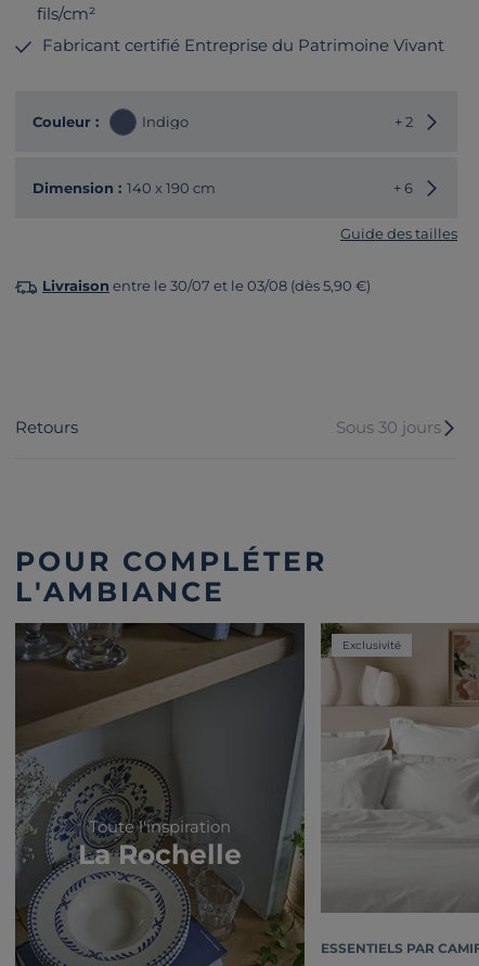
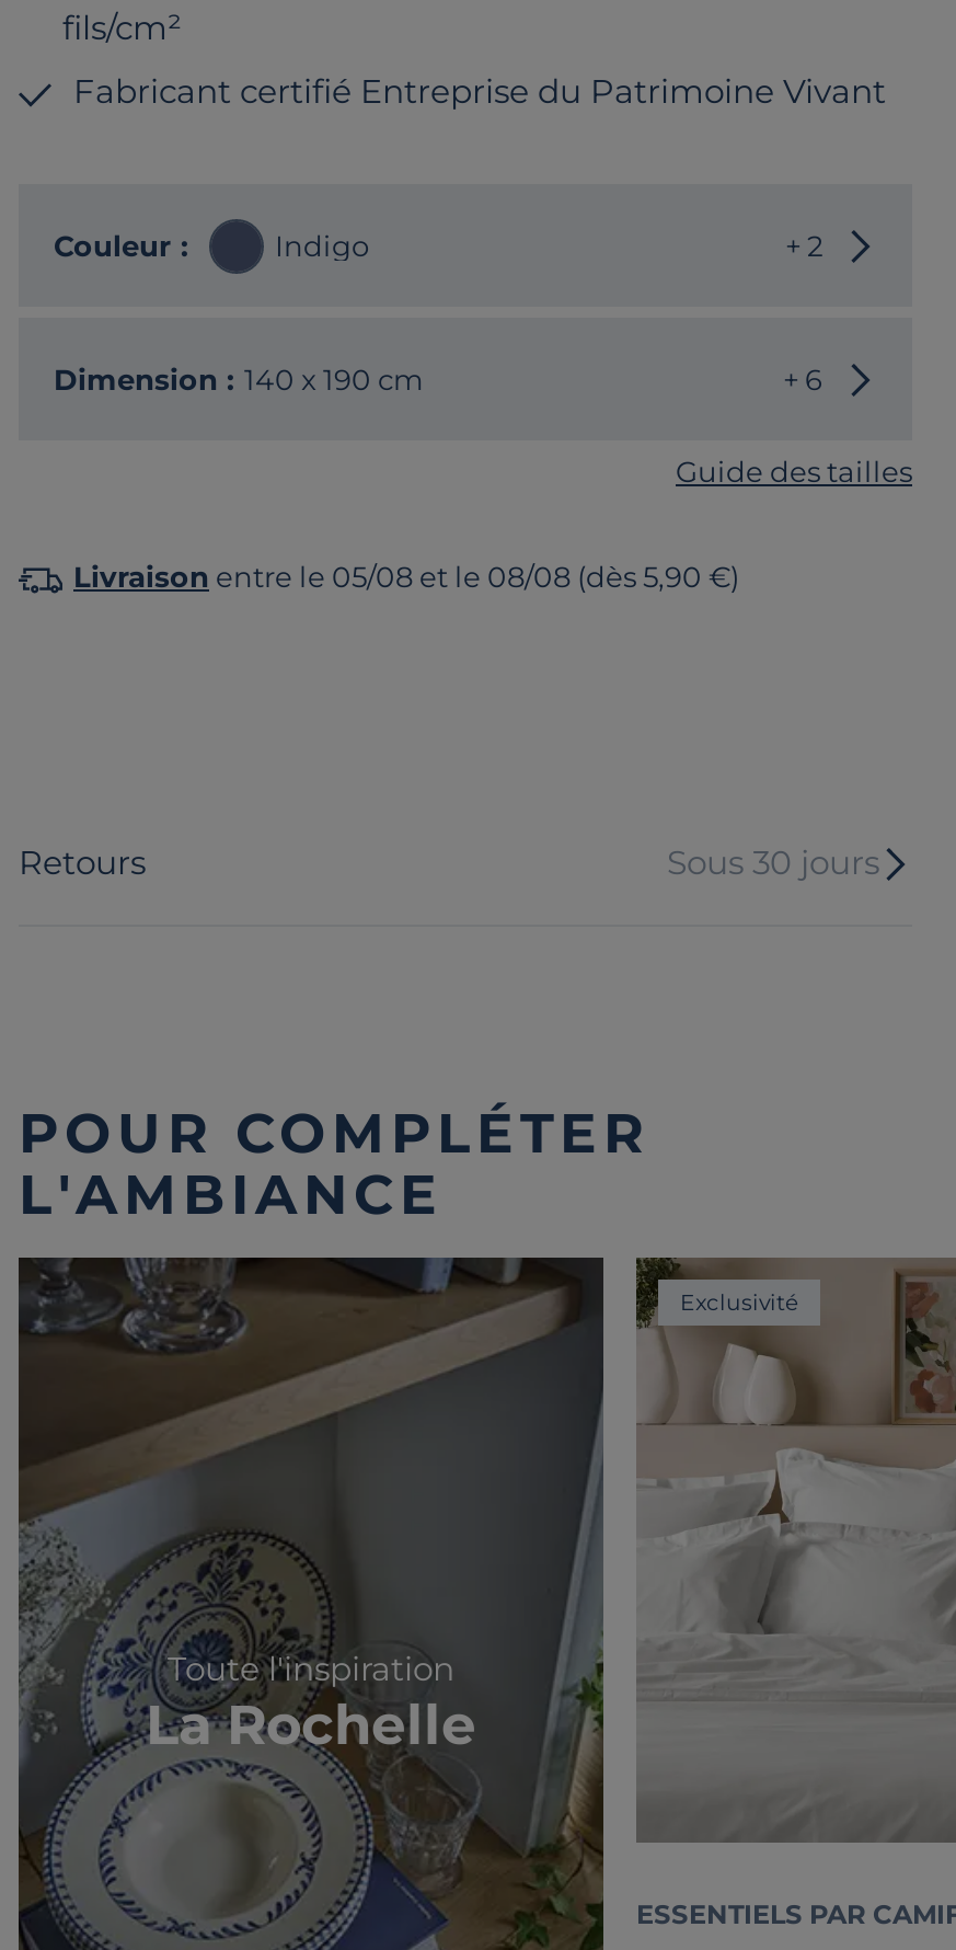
- Livraison entre le 30/07 et le 03/08 (dès 5,90 €)
+ Livraison entre le 05/08 et le 08/08 (dès 5,90 €)
